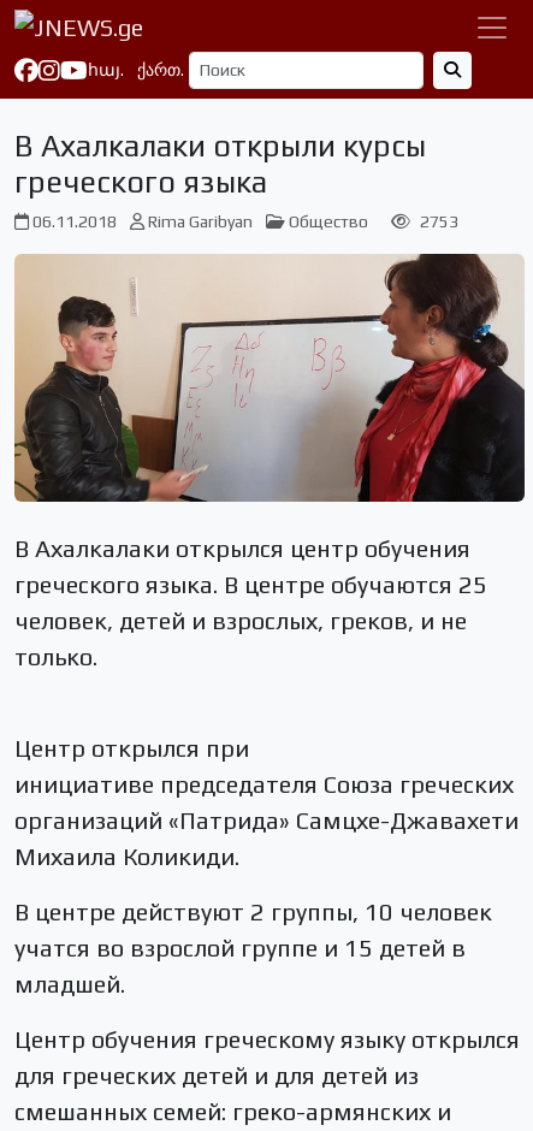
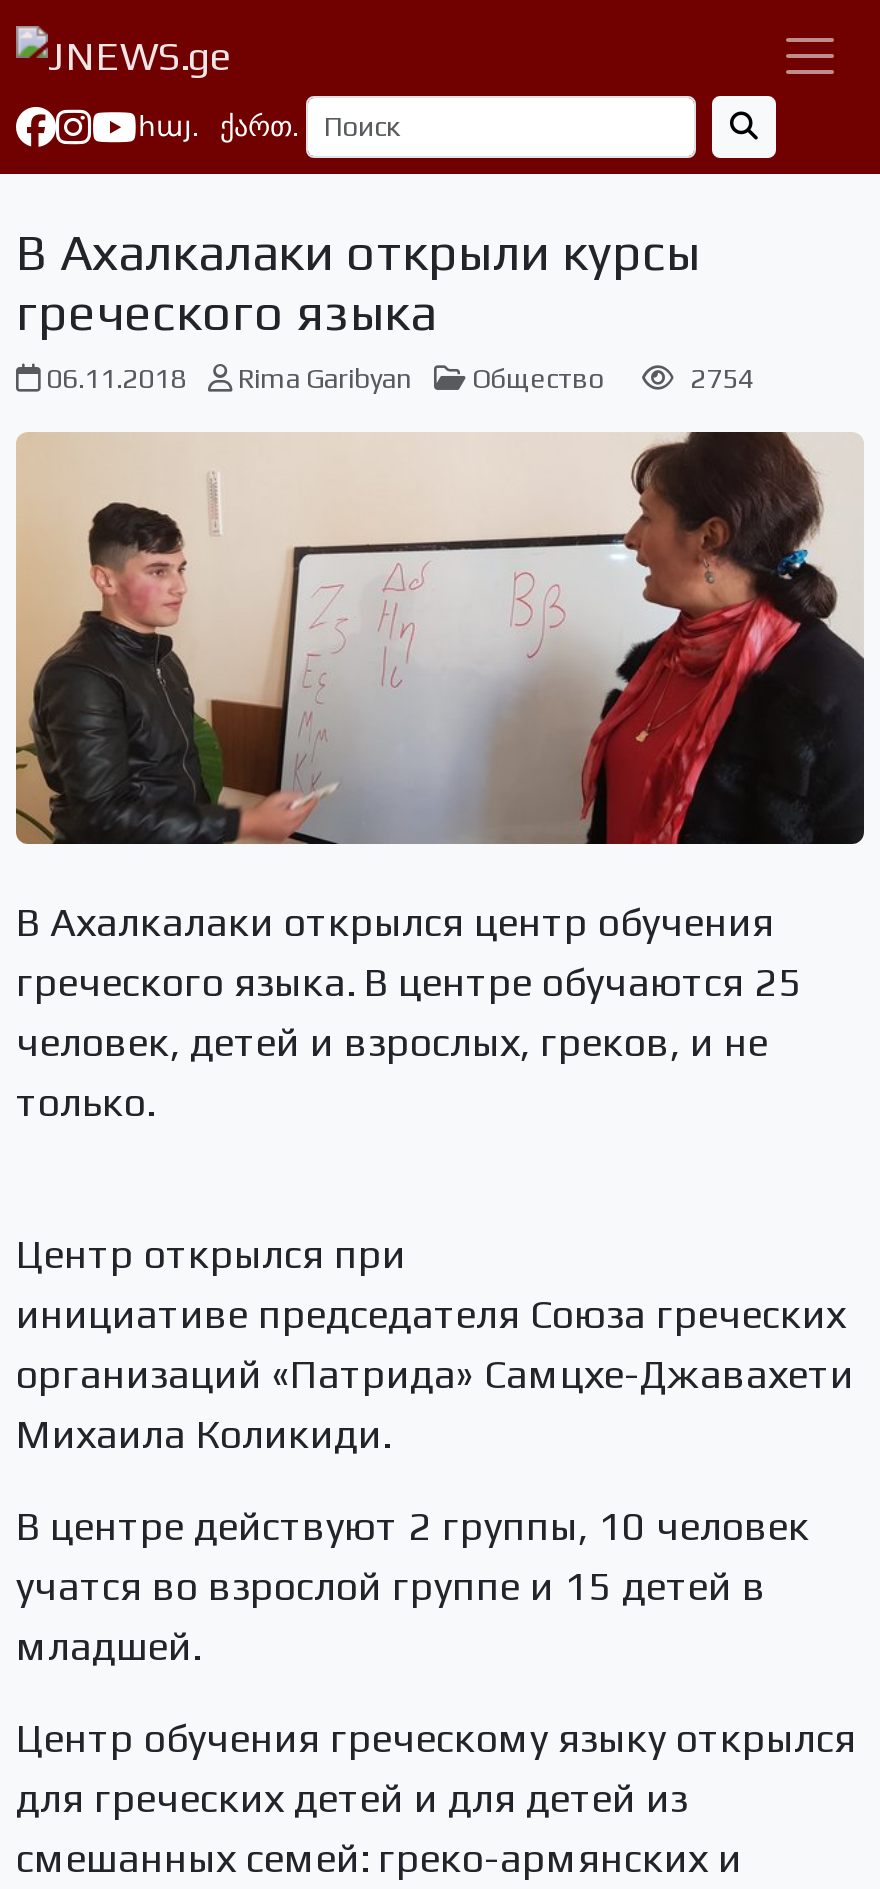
- 2753
+ 2754
